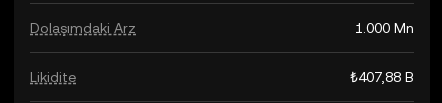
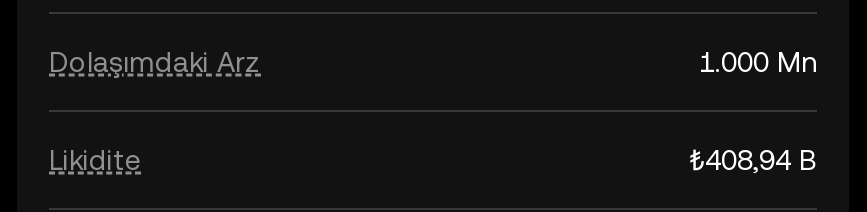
- ₺407,88 B
+ ₺408,94 B
